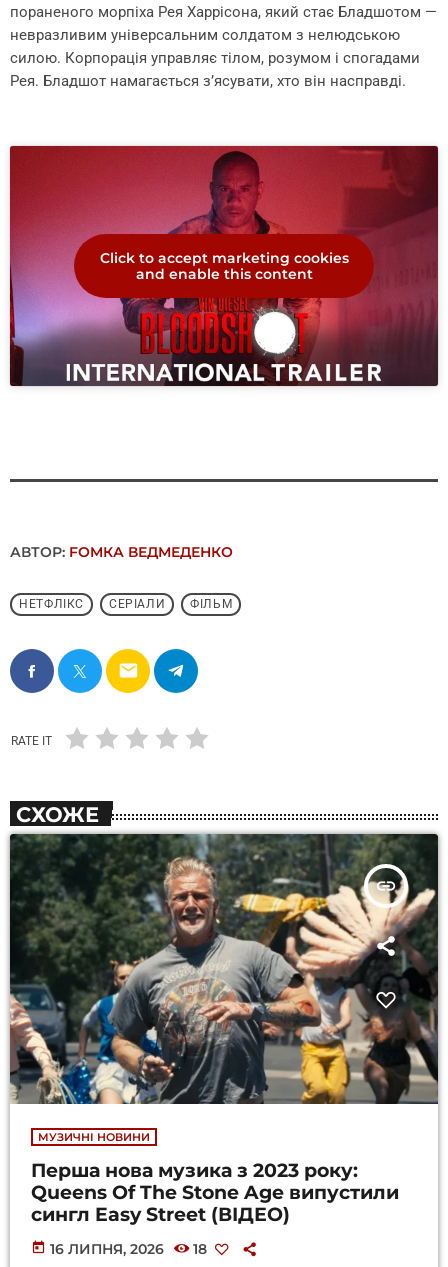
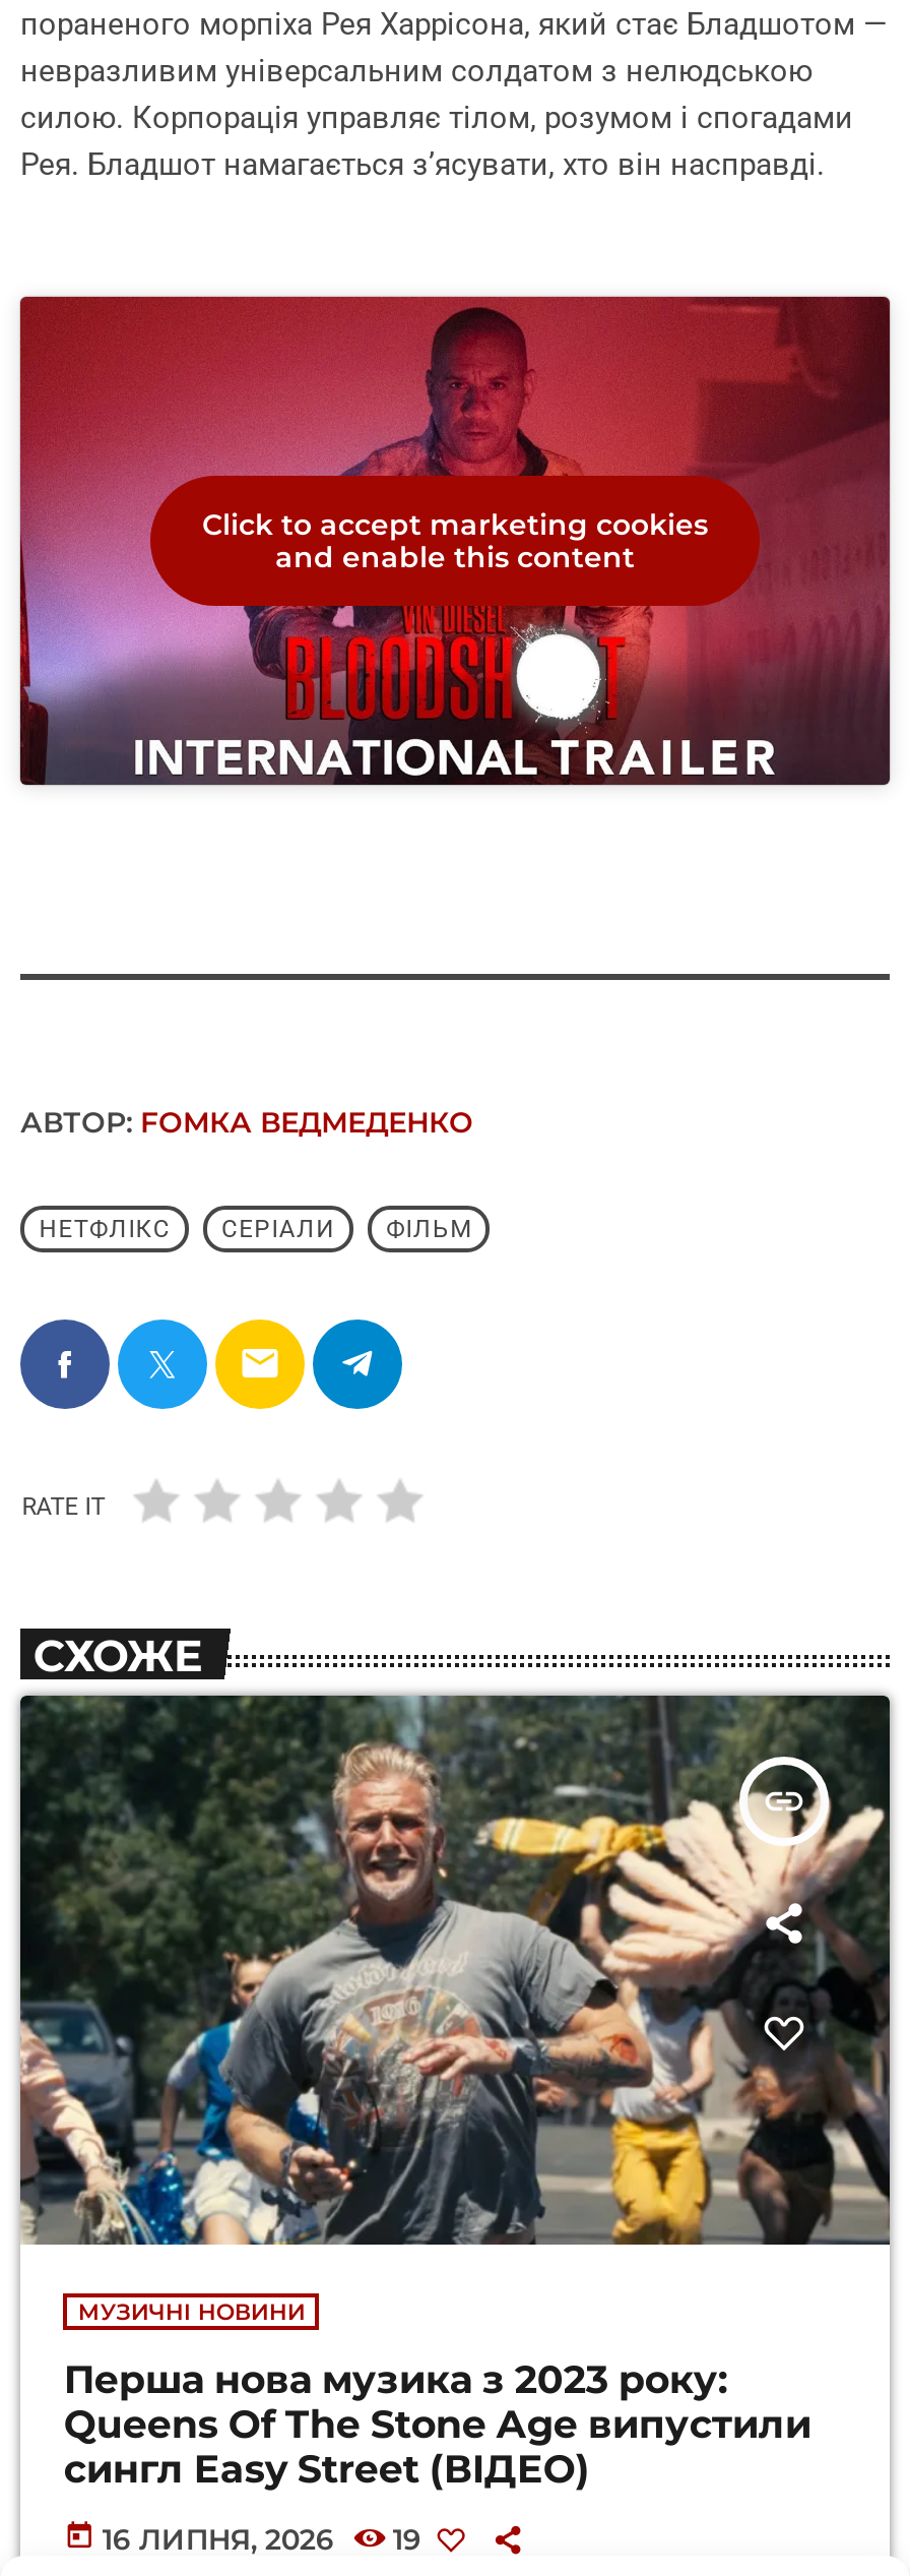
- 18
+ 19
